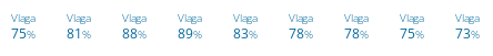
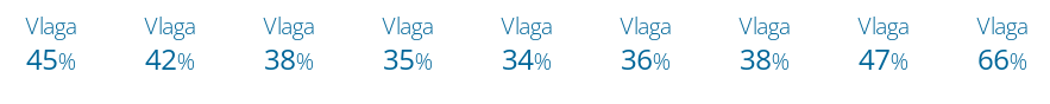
- 75%
+ 45%

- 81%
+ 42%

- 88%
+ 38%

- 89%
+ 35%

- 83%
+ 34%

- 78%
+ 36%

- 78%
+ 38%

- 75%
+ 47%

- 73%
+ 66%
